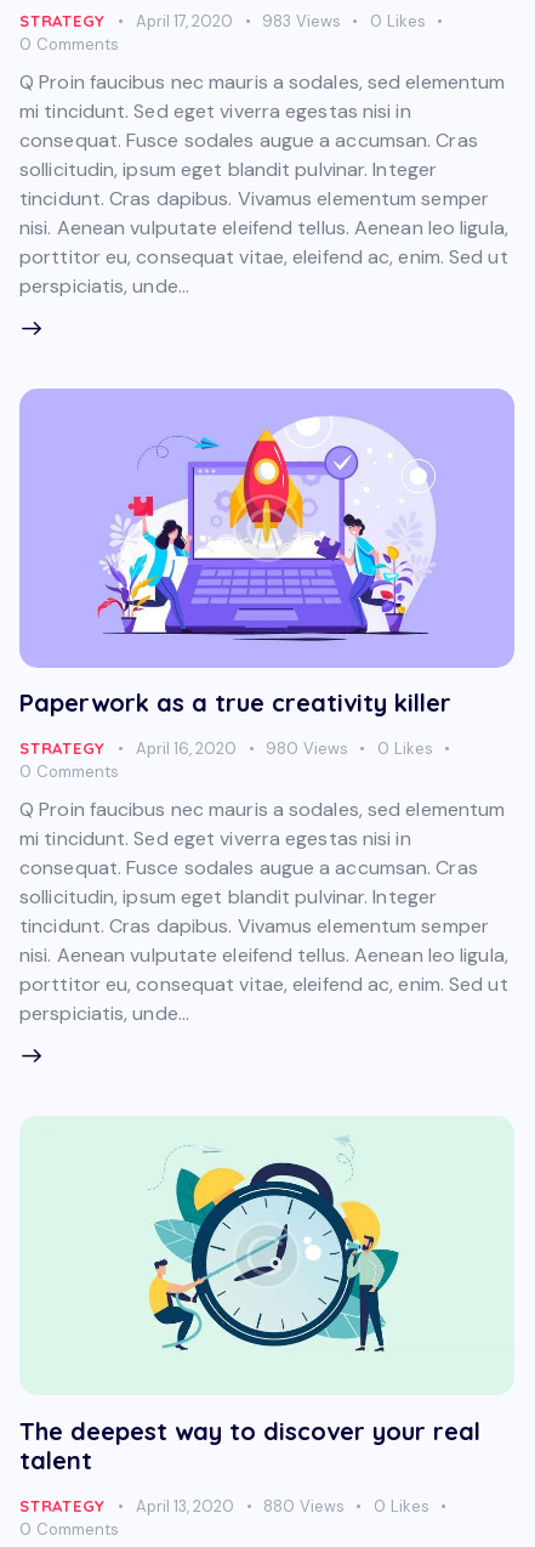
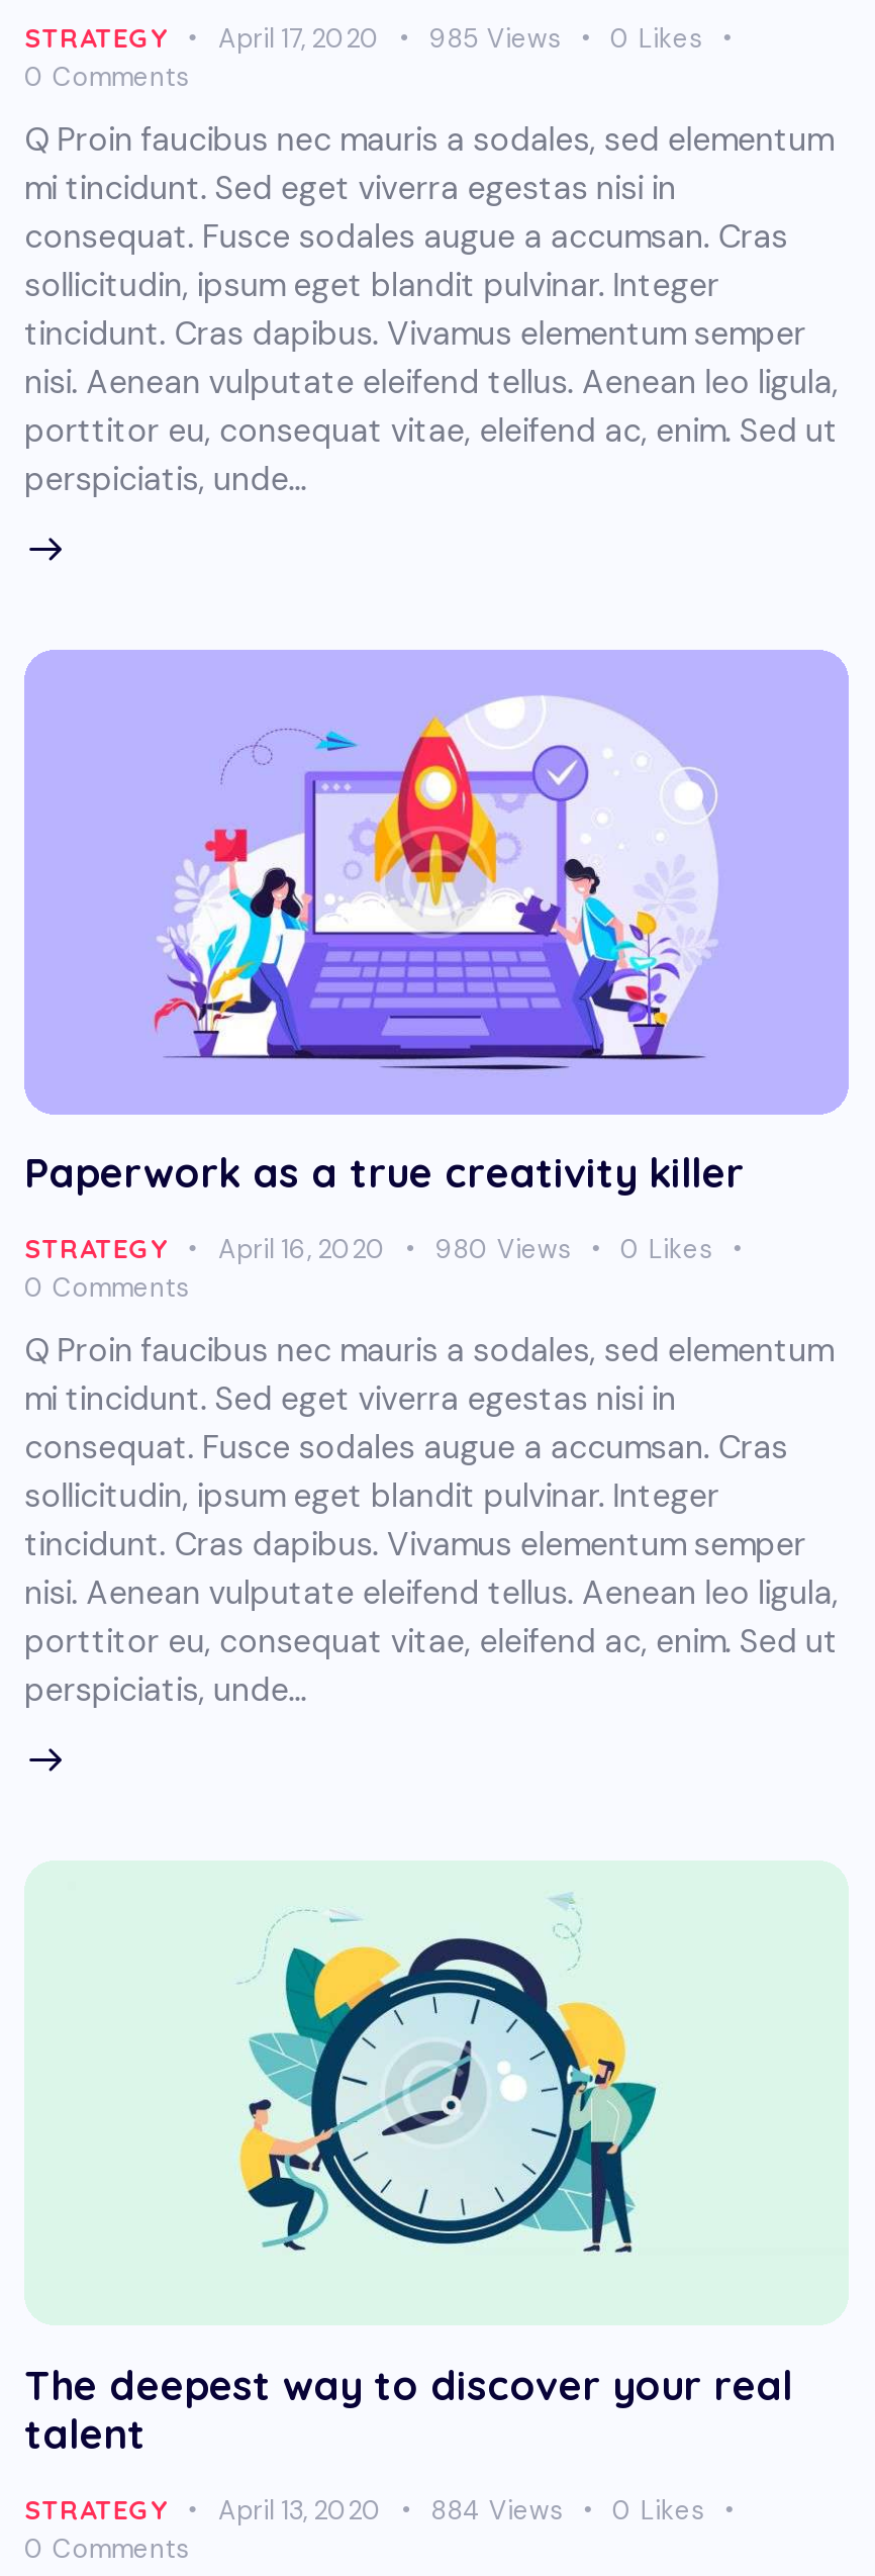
- 983 Views
+ 985 Views

- 880 Views
+ 884 Views
